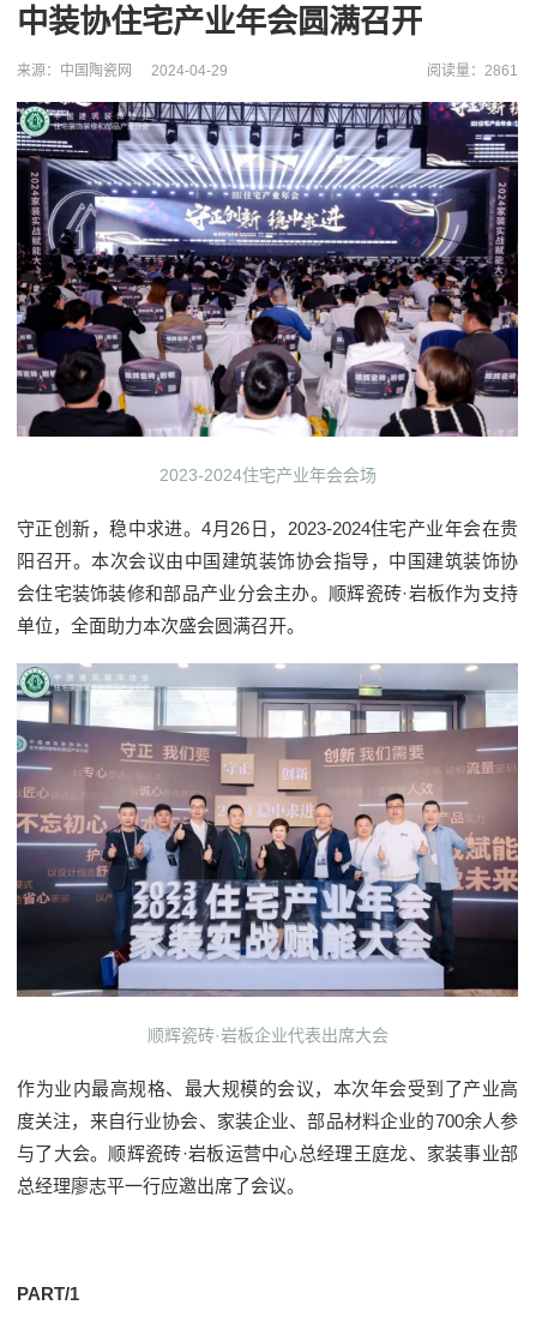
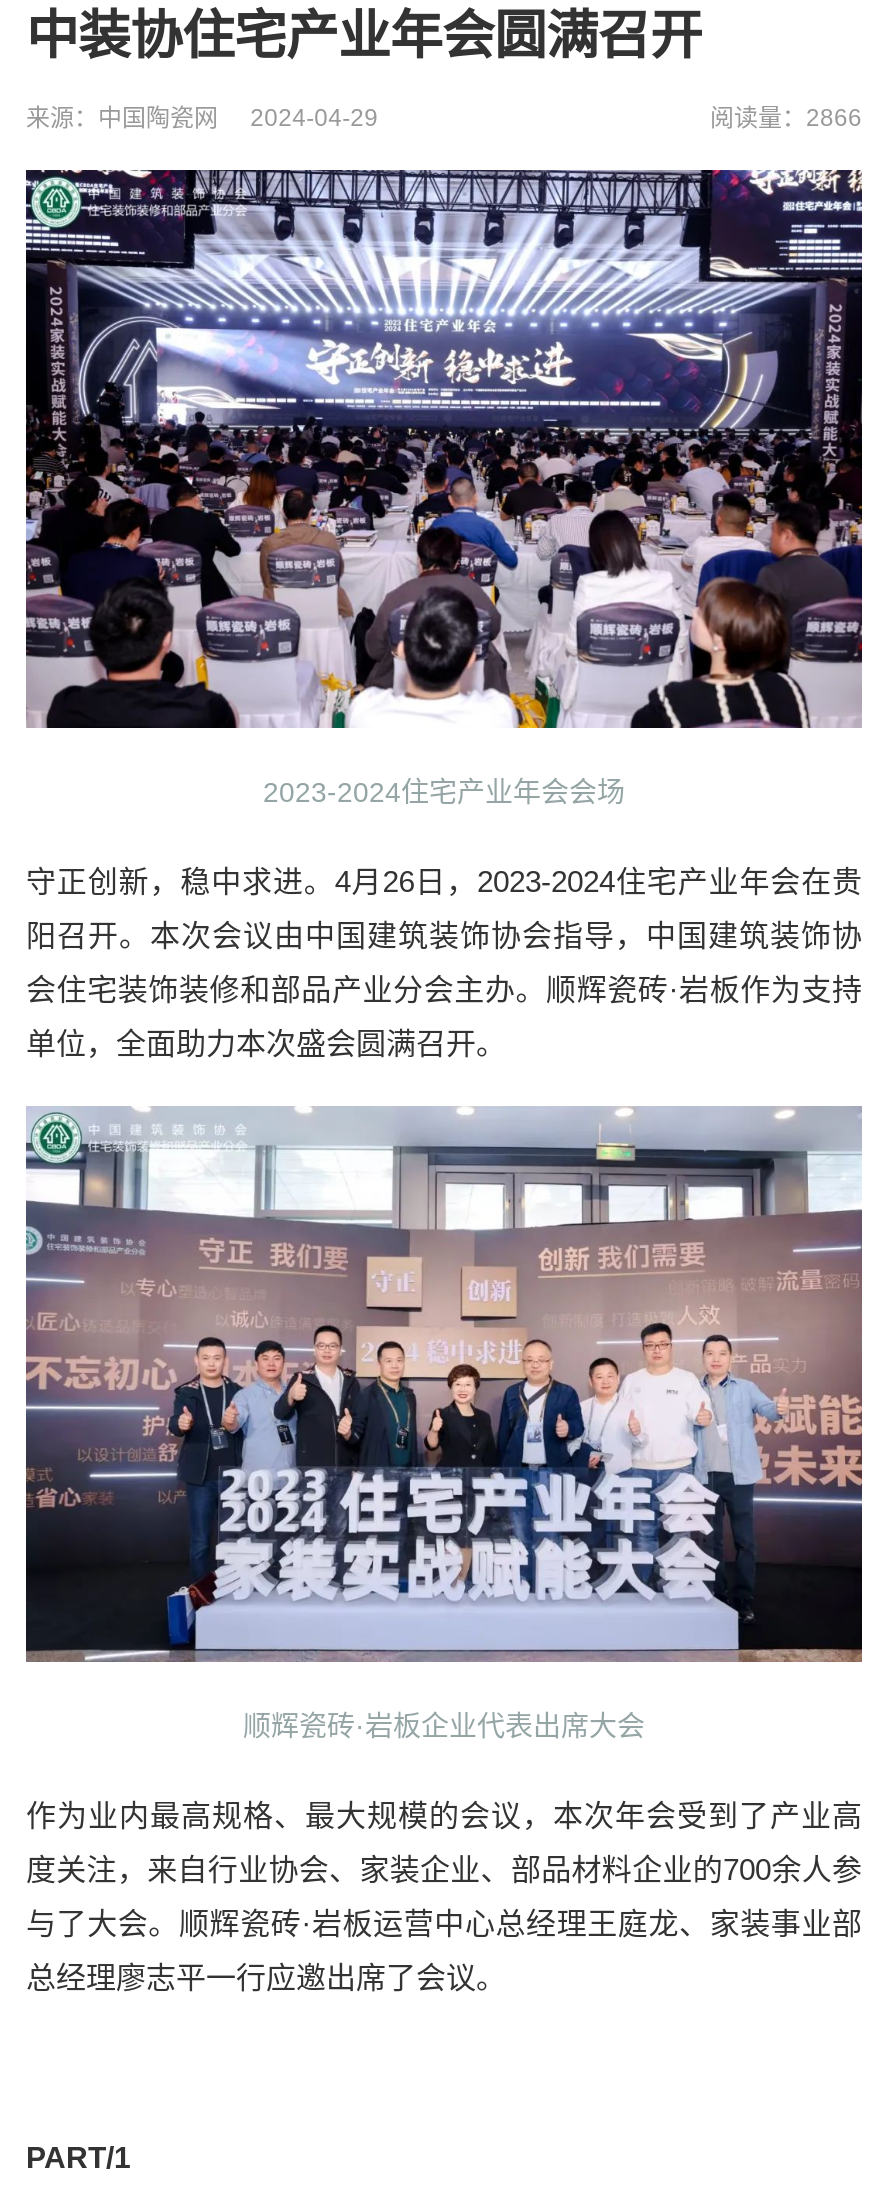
- 阅读量：2861
+ 阅读量：2866
